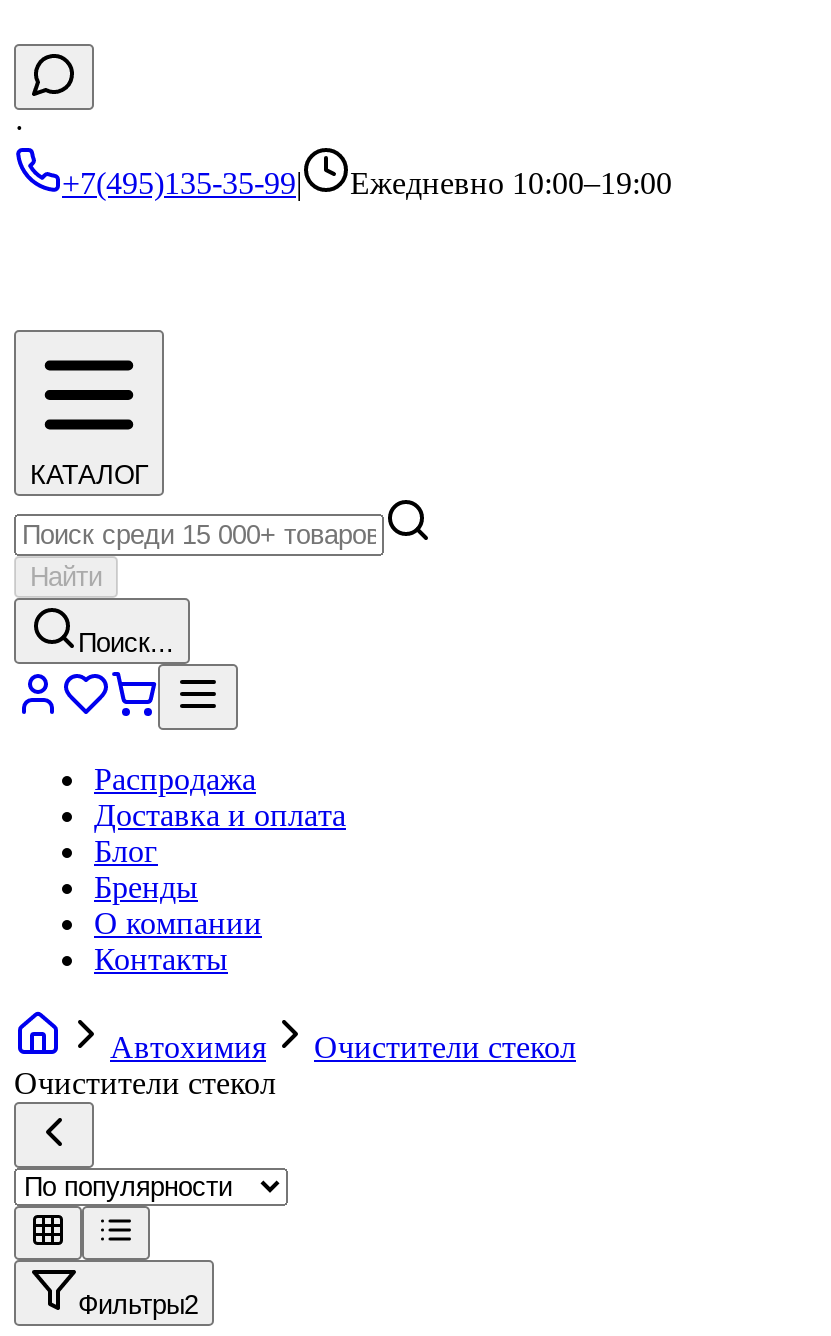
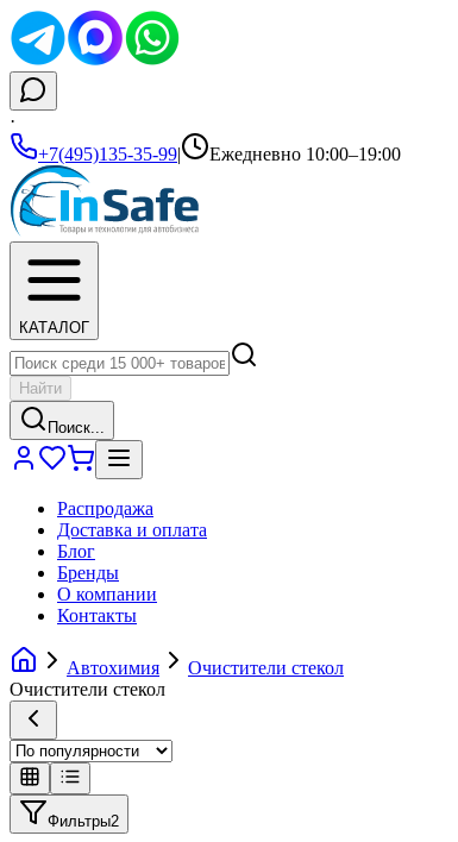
+ [image]

+ [image]
